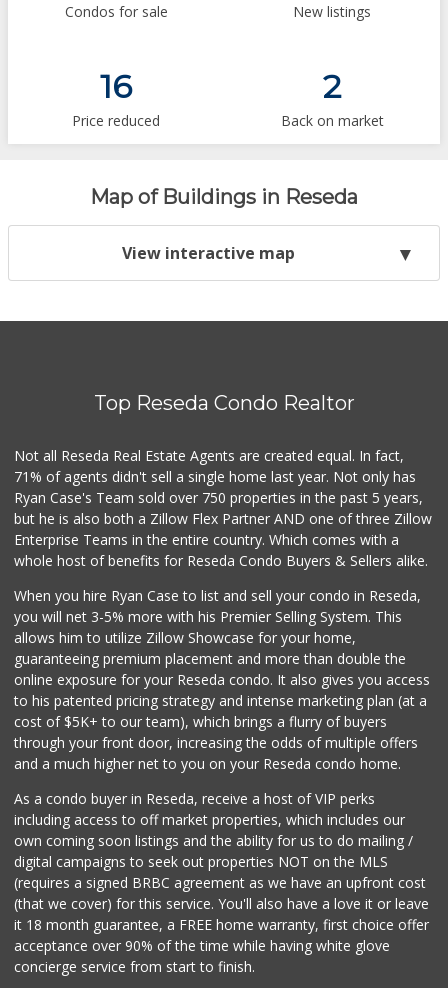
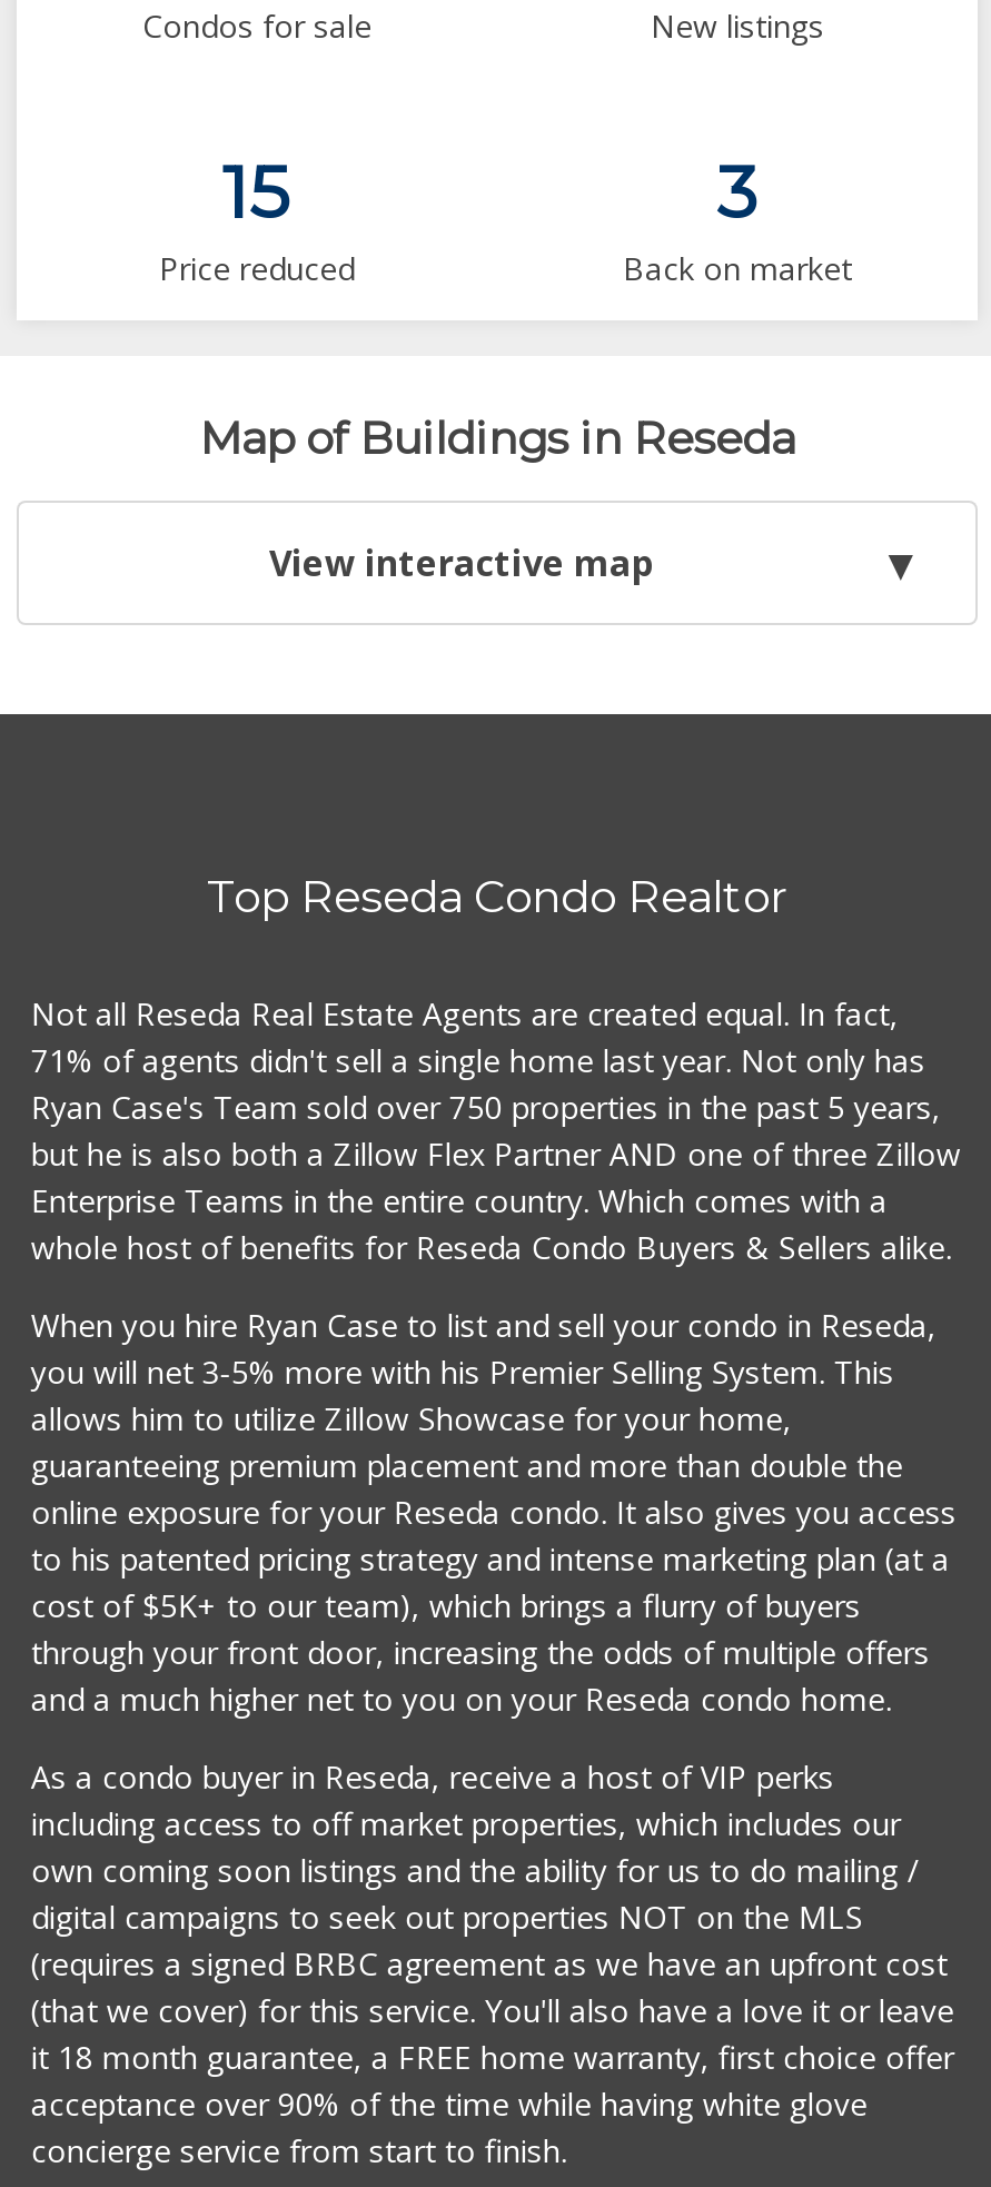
- 16
+ 15

- 2
+ 3
